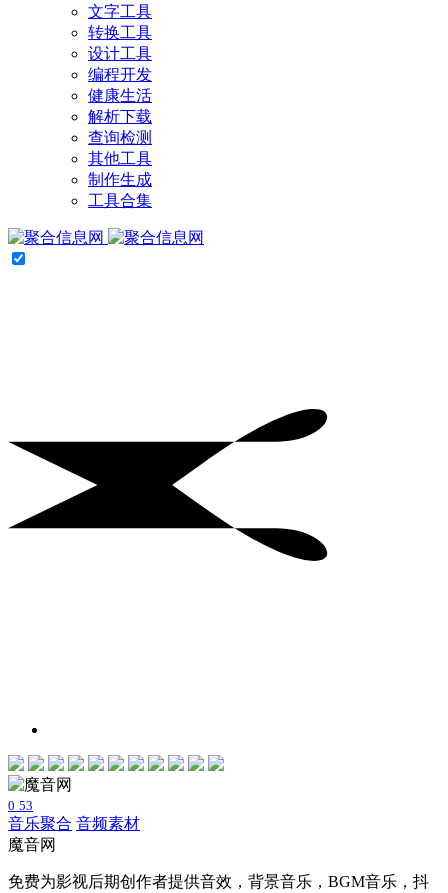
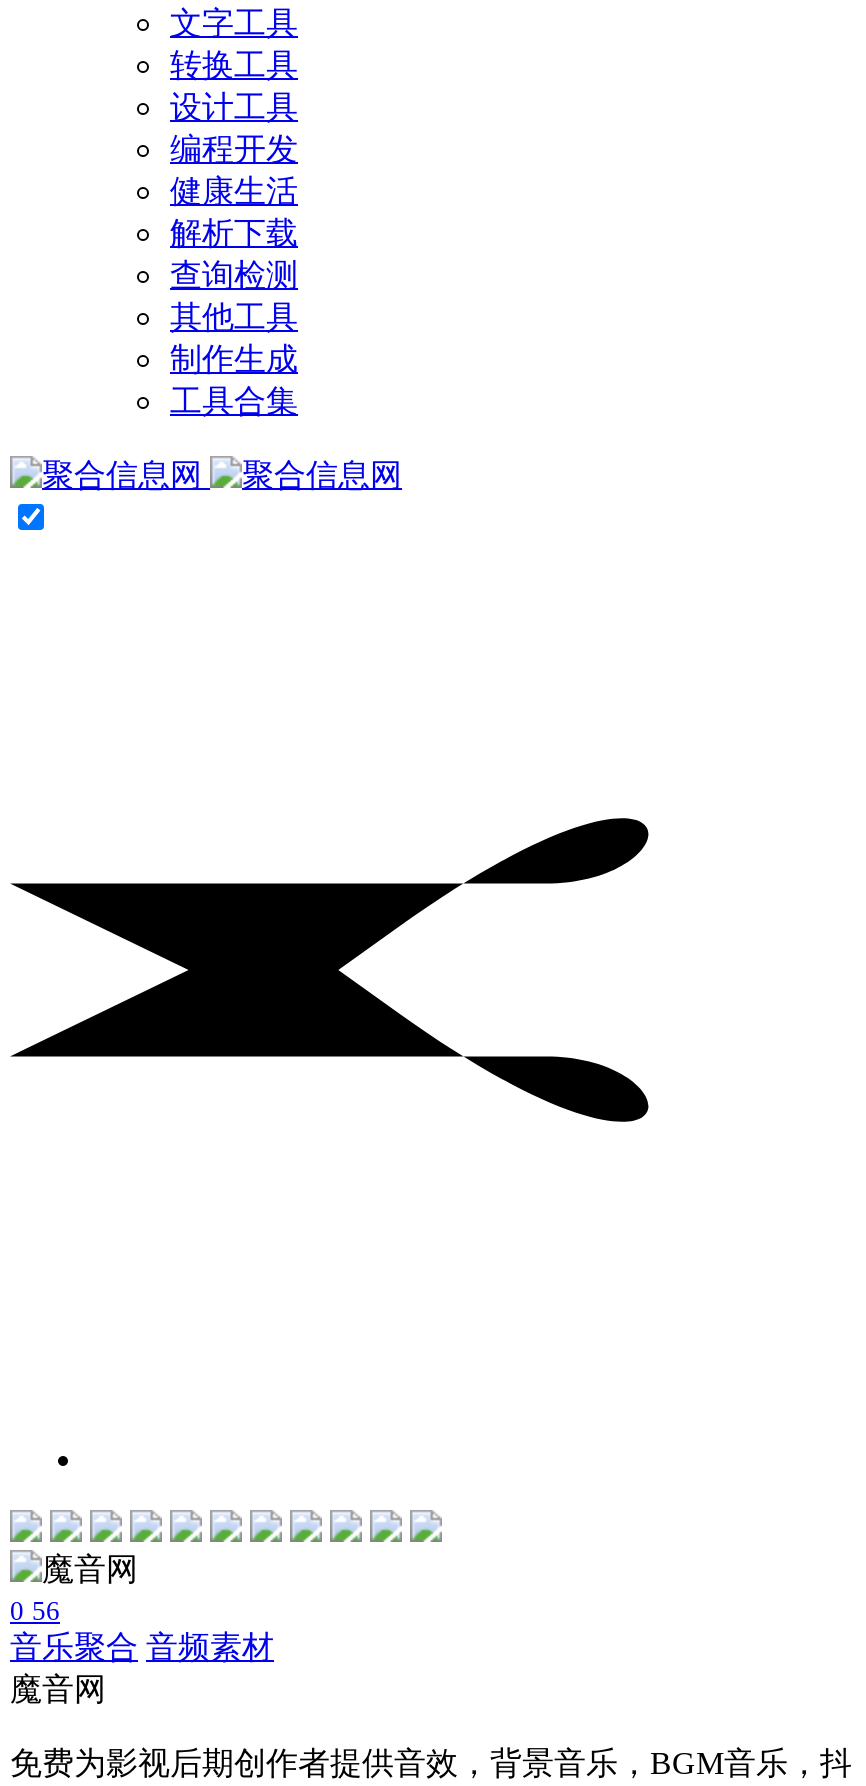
- 0 53
+ 0 56
